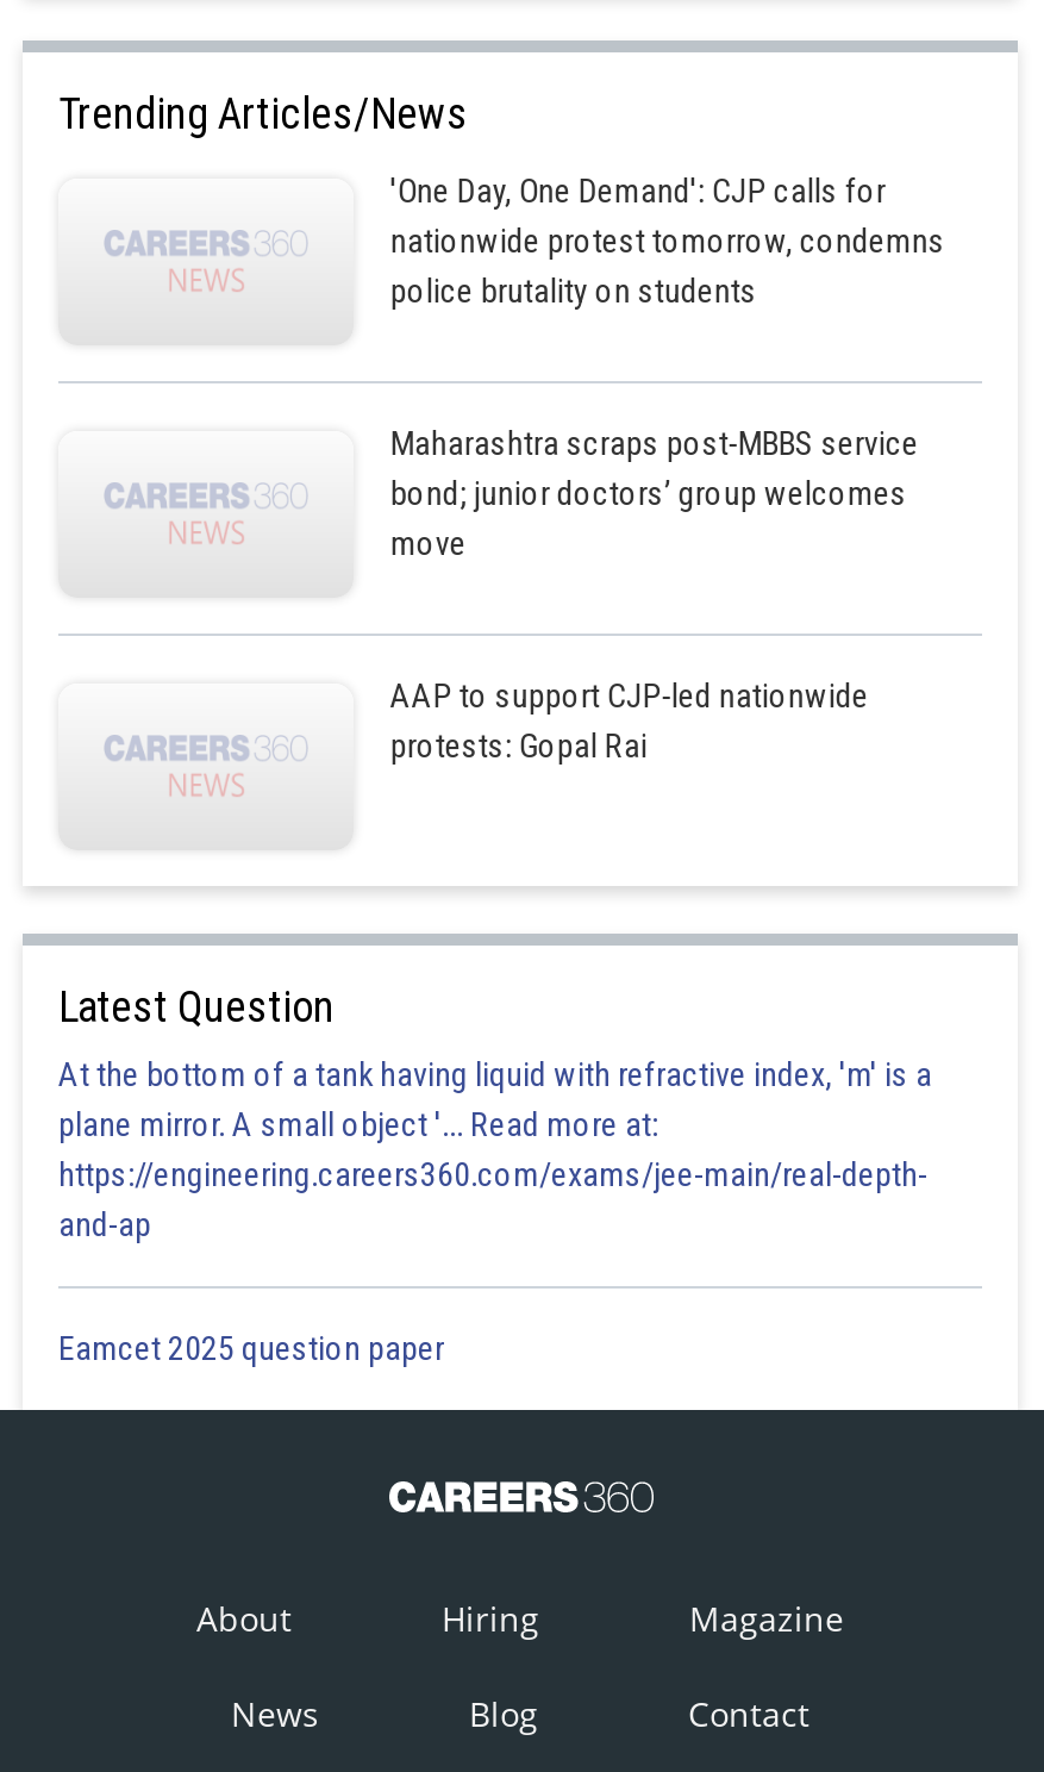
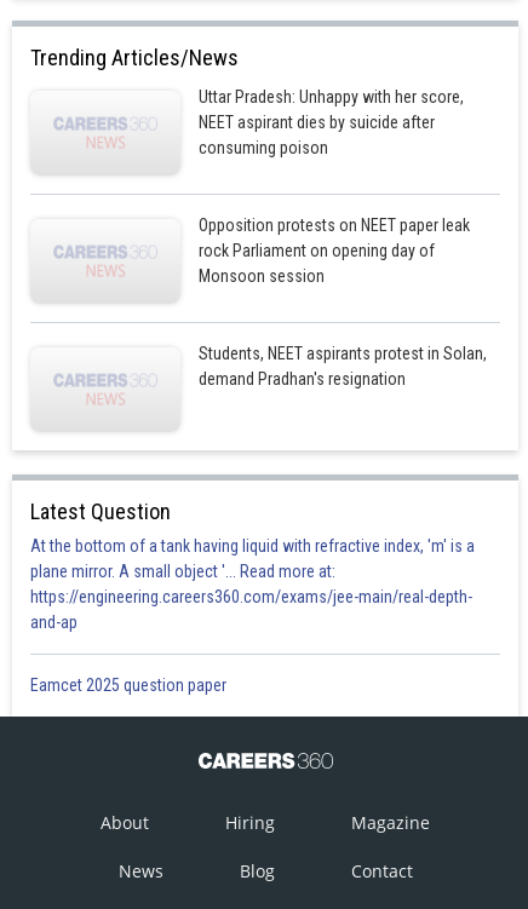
- 'One Day, One Demand': CJP calls for
- nationwide protest tomorrow, condemns
- police brutality on students
+ Uttar Pradesh: Unhappy with her score,
+ NEET aspirant dies by suicide after
+ consuming poison

- Maharashtra scraps post-MBBS service
- bond; junior doctors’ group welcomes
- move
+ Opposition protests on NEET paper leak
+ rock Parliament on opening day of
+ Monsoon session

- AAP to support CJP-led nationwide
- protests: Gopal Rai
+ Students, NEET aspirants protest in Solan,
+ demand Pradhan's resignation
